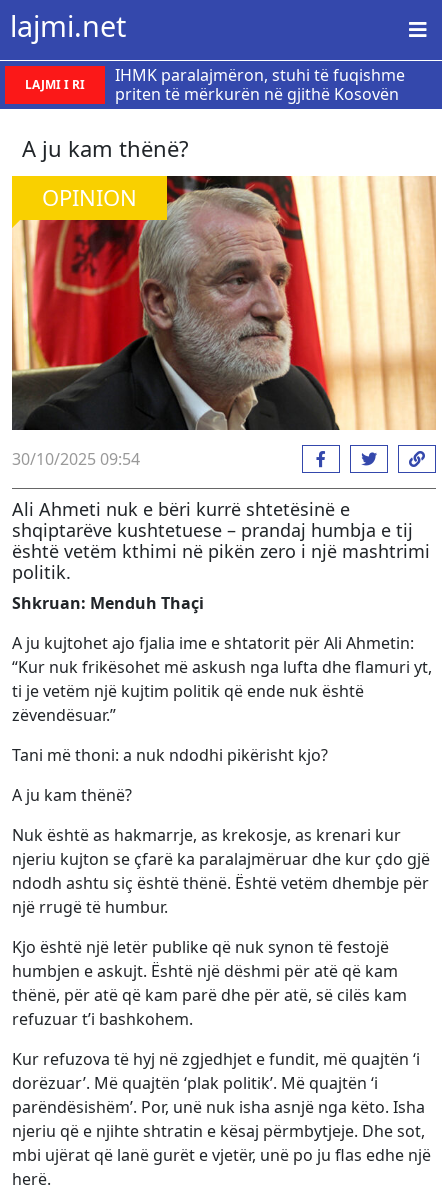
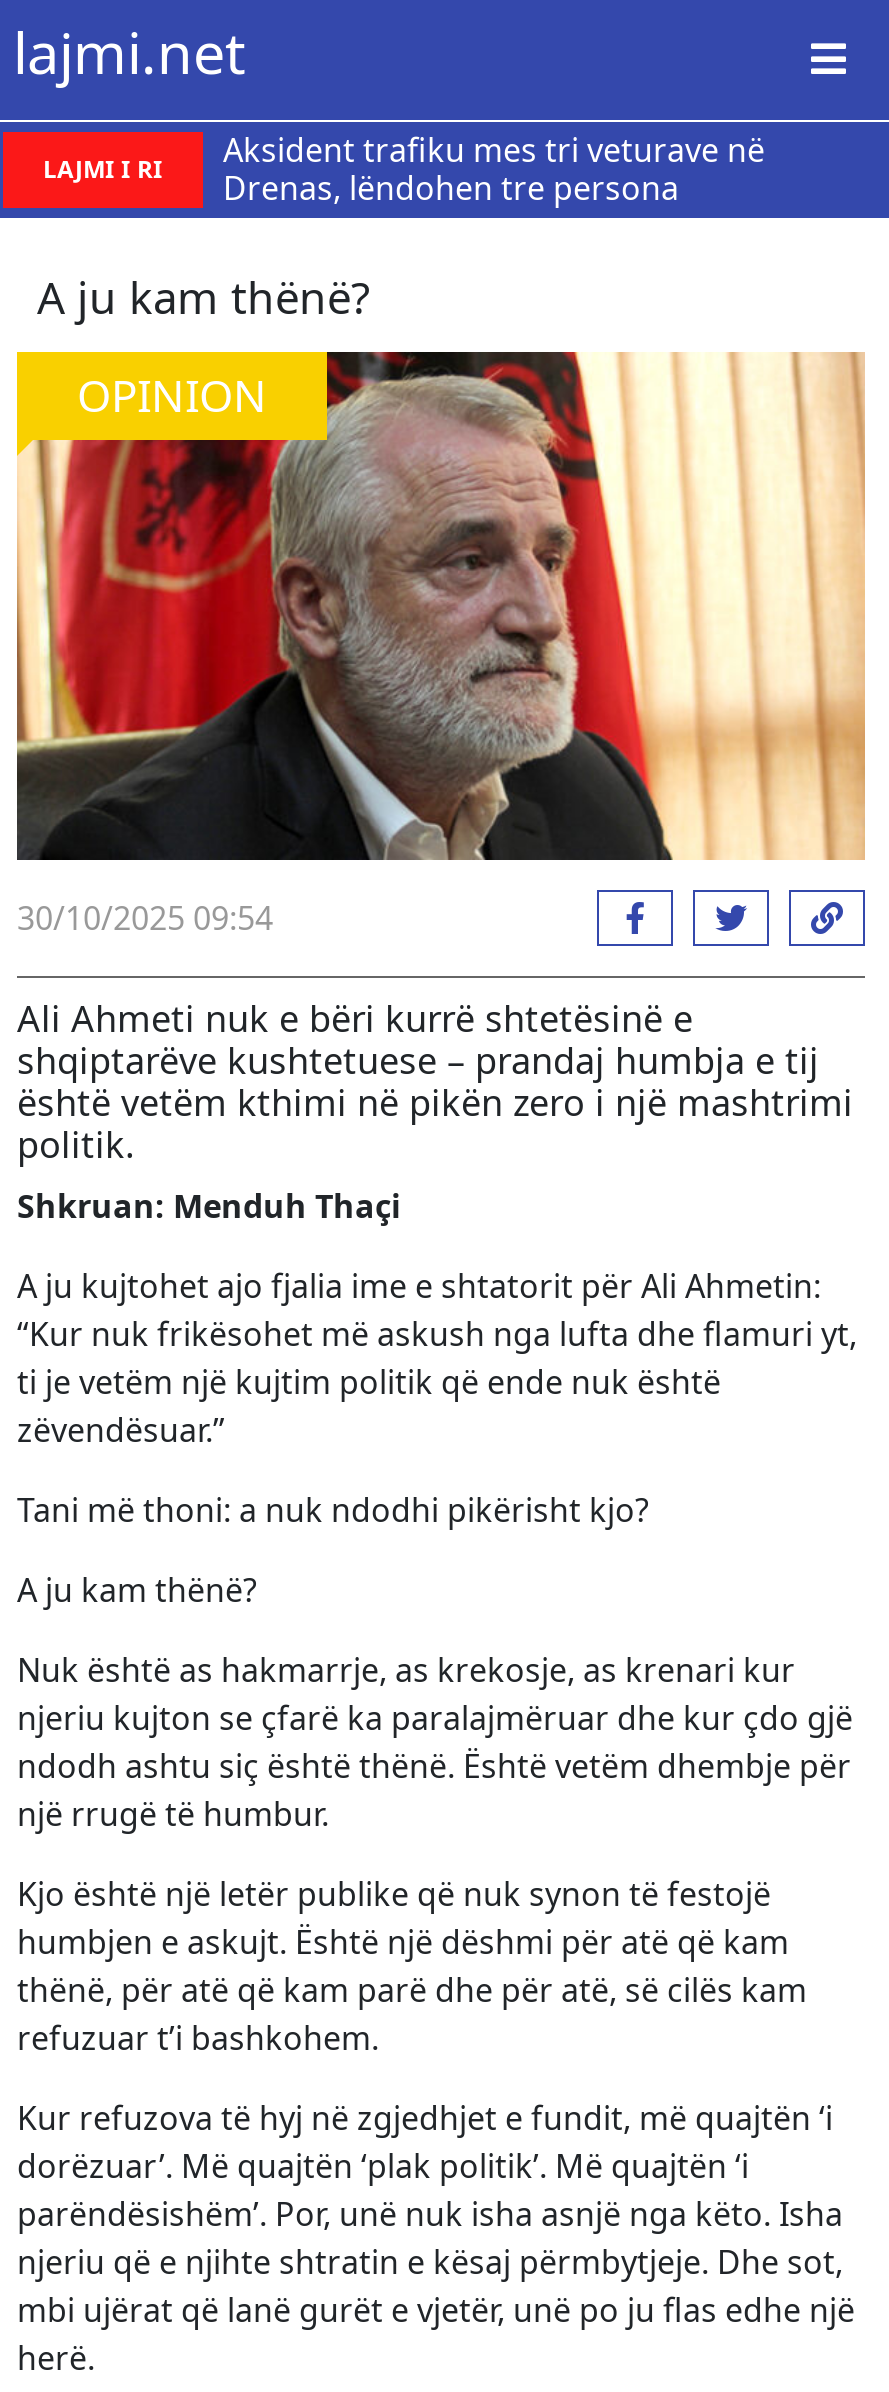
- IHMK paralajmëron, stuhi të fuqishme
- priten të mërkurën në gjithë Kosovën
+ Aksident trafiku mes tri veturave në
+ Drenas, lëndohen tre persona
